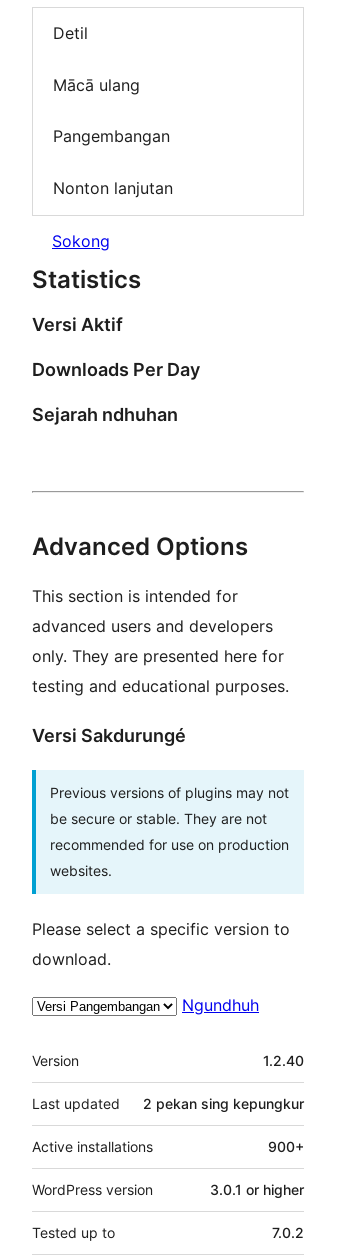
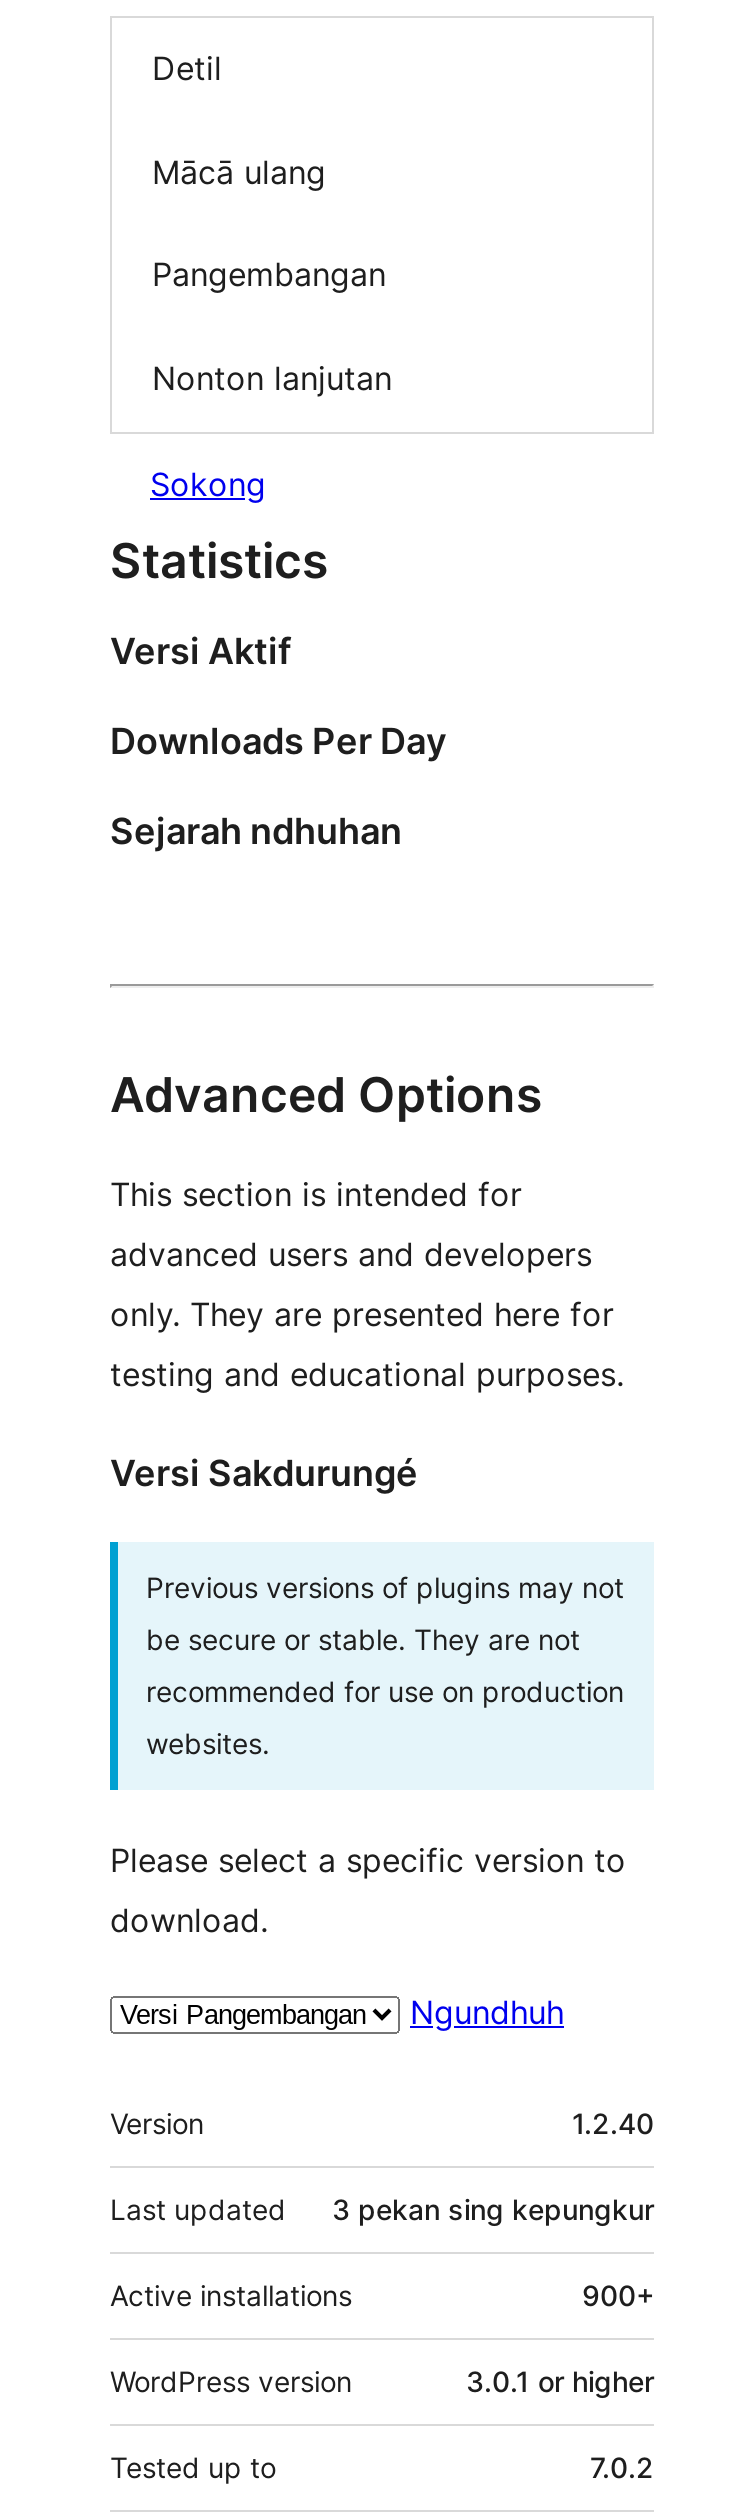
- 2 pekan sing kepungkur
+ 3 pekan sing kepungkur
